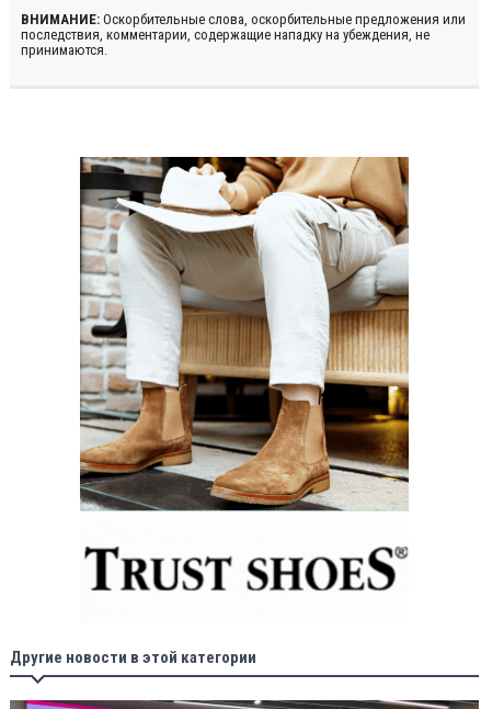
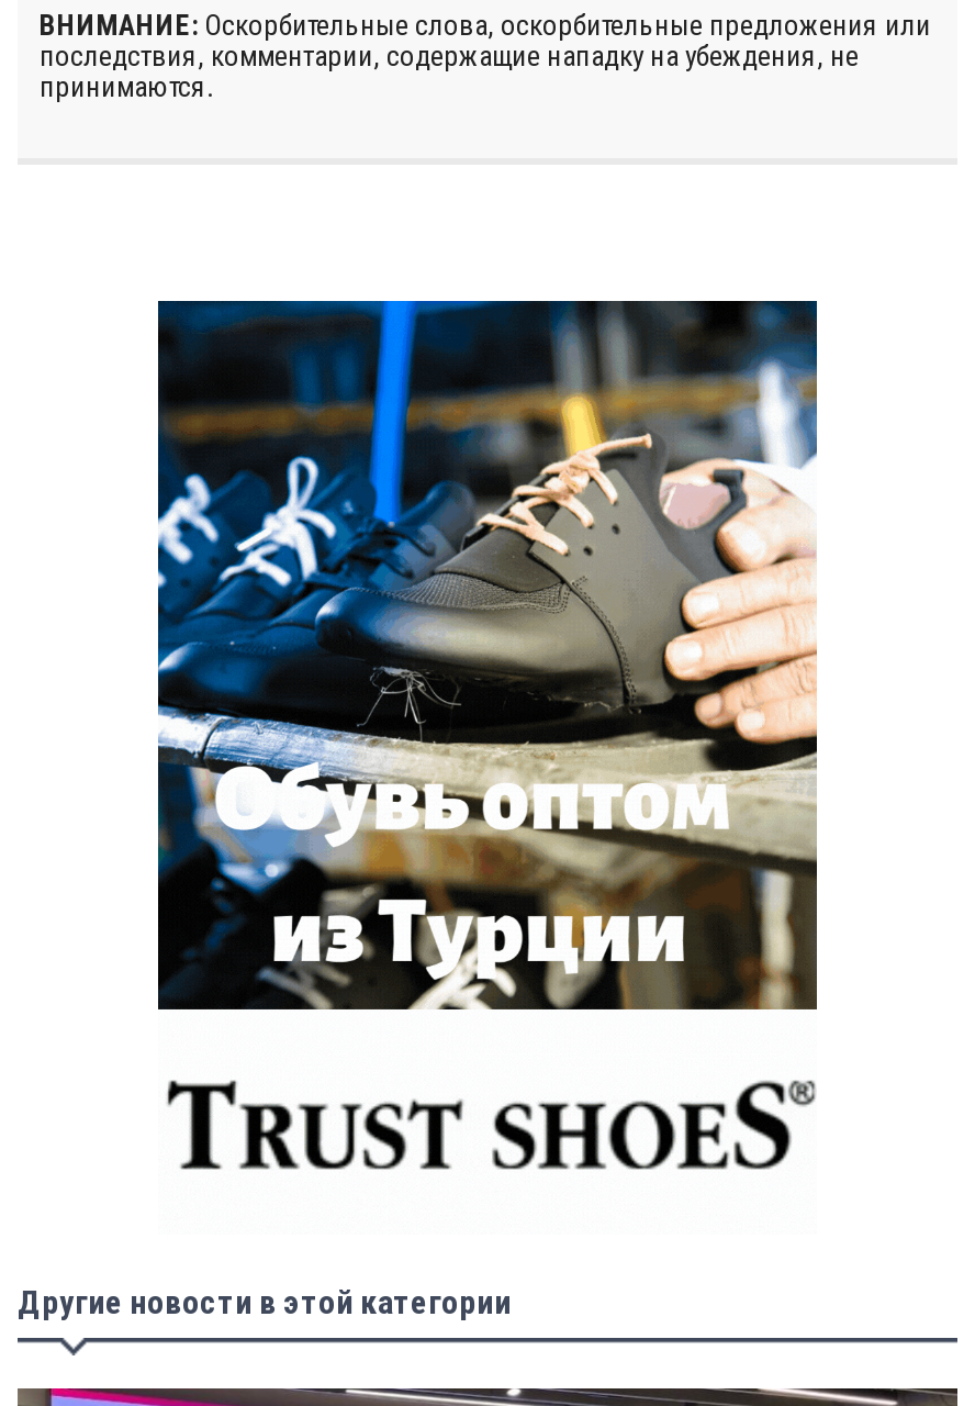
- [image]
+ [image]
